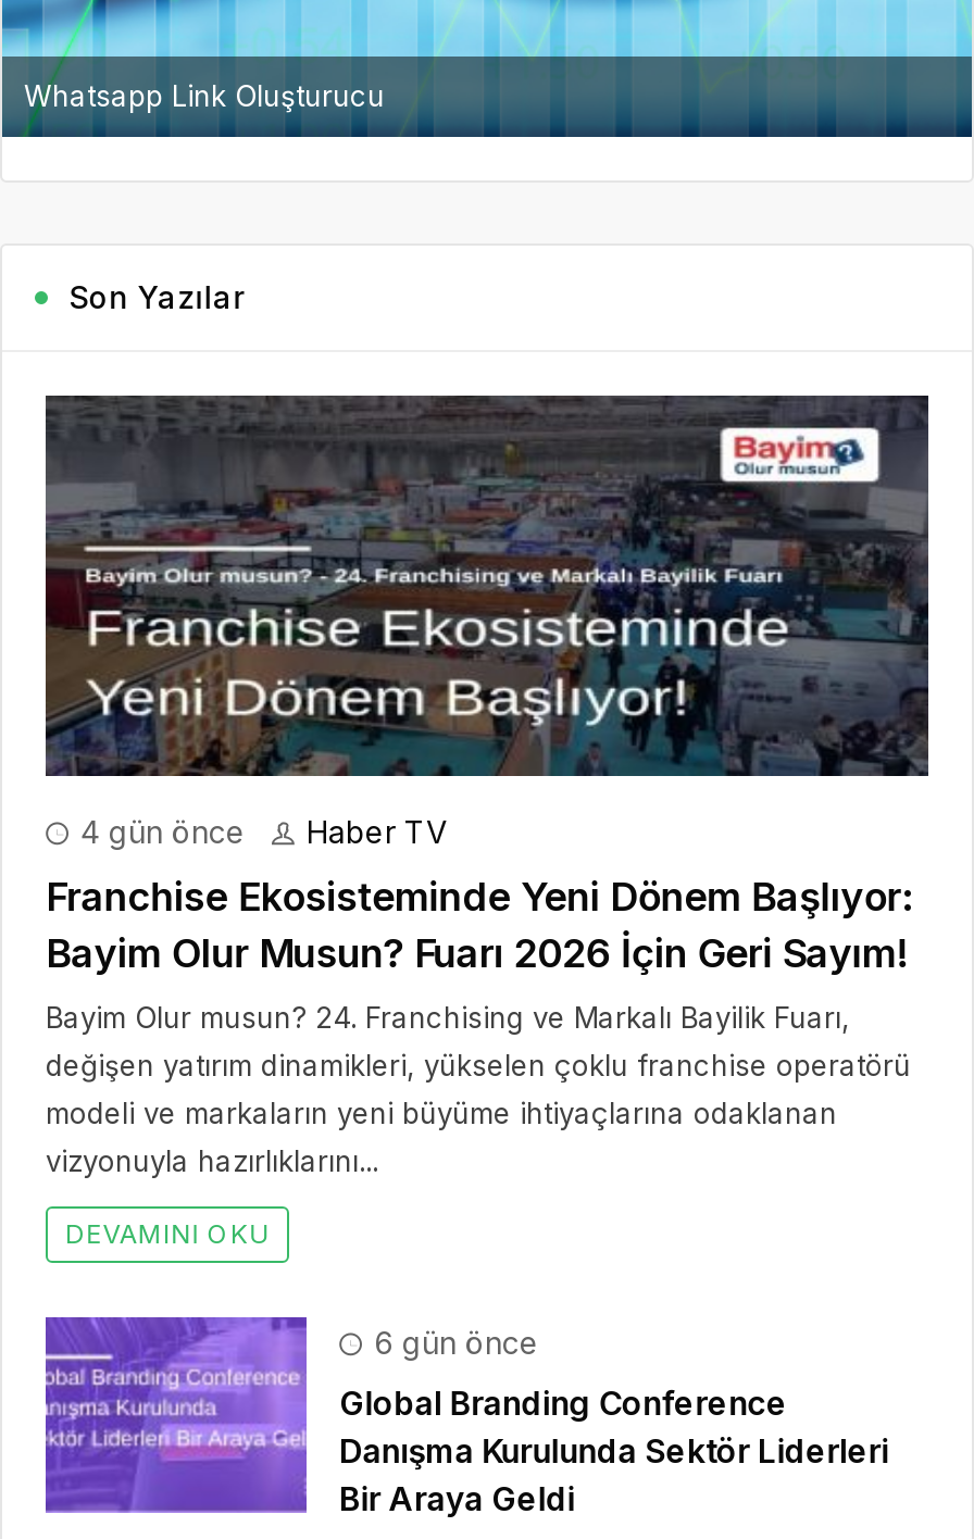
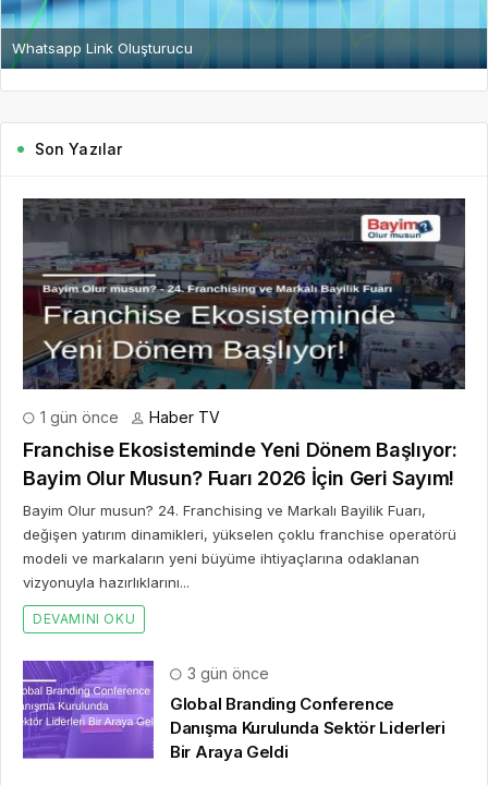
- 4 gün önce Haber TV
+ 1 gün önce Haber TV

- 6 gün önce
+ 3 gün önce
